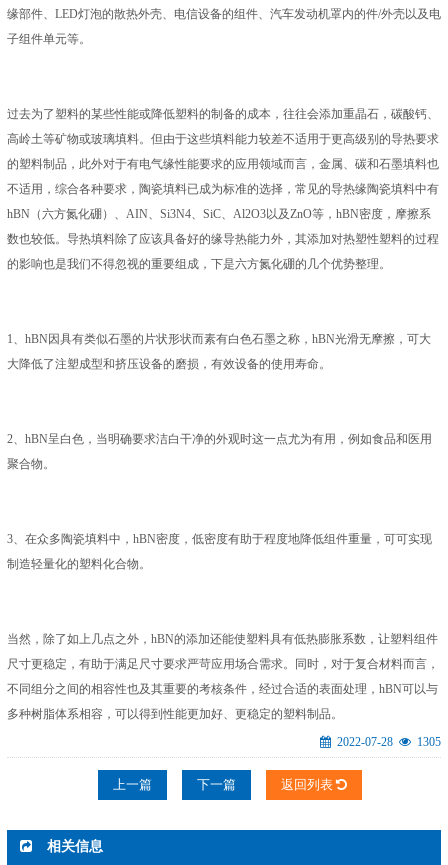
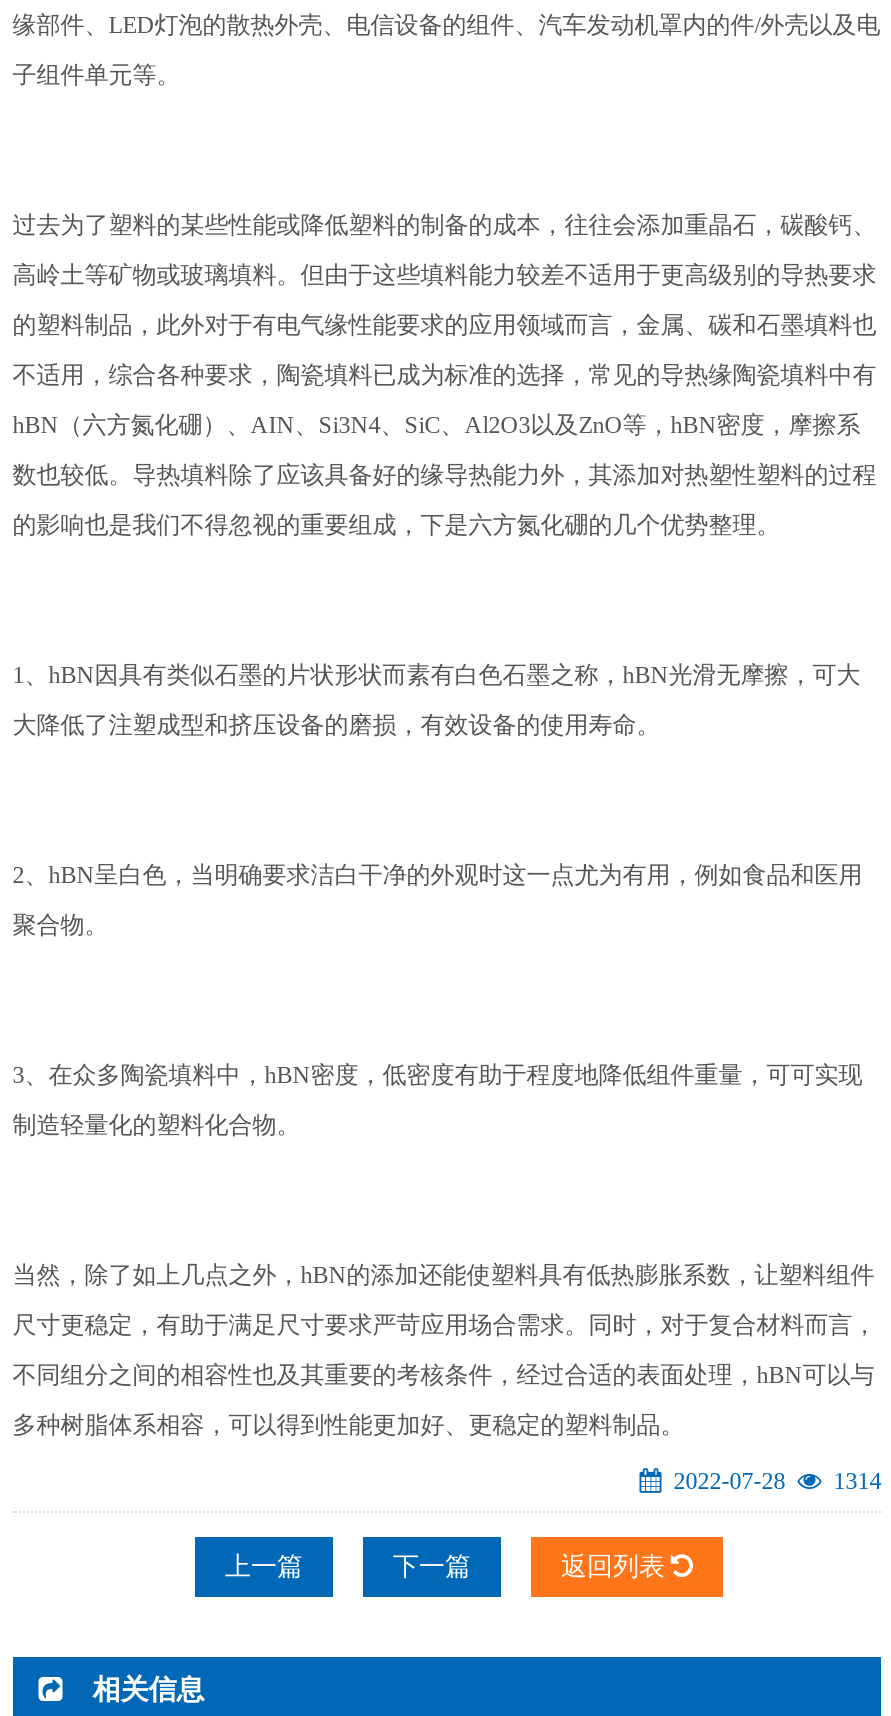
- 2022-07-28 1305
+ 2022-07-28 1314
